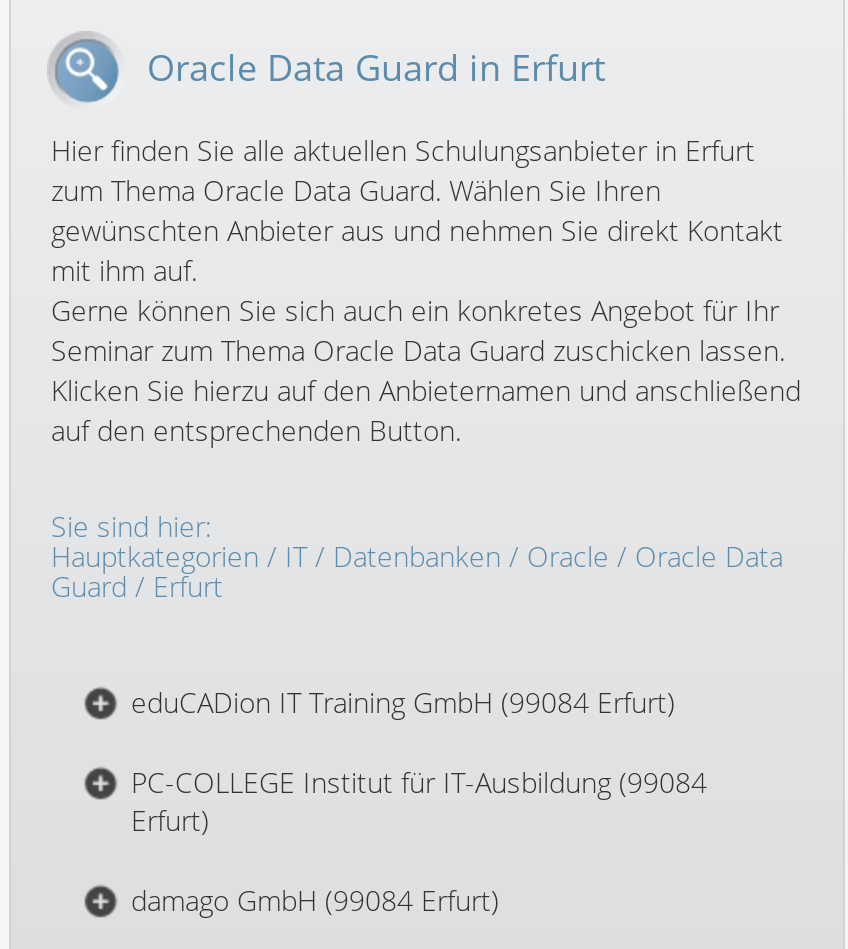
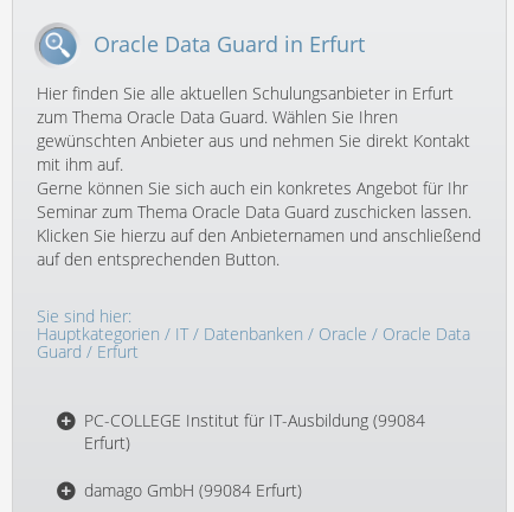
- eduCADion IT Training GmbH (99084 Erfurt)
